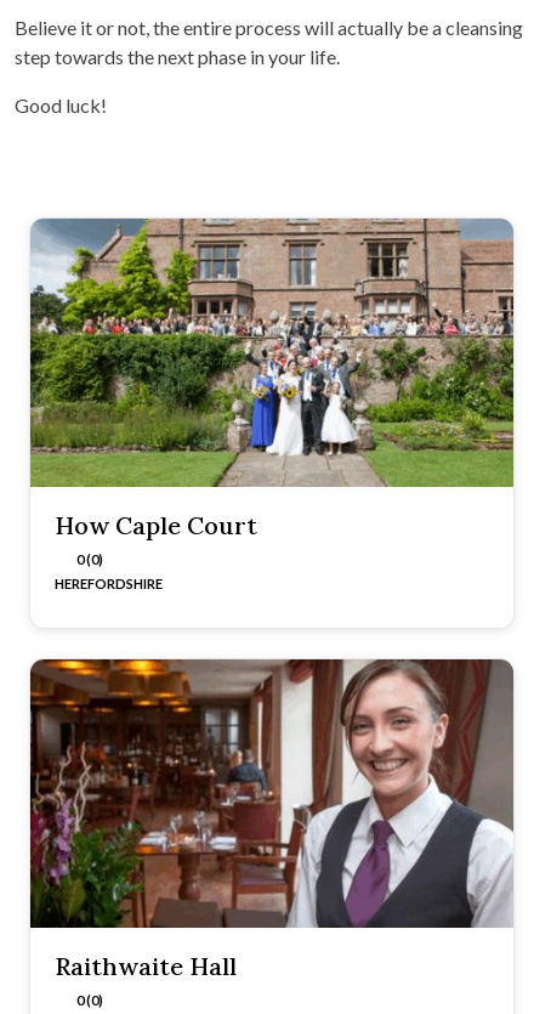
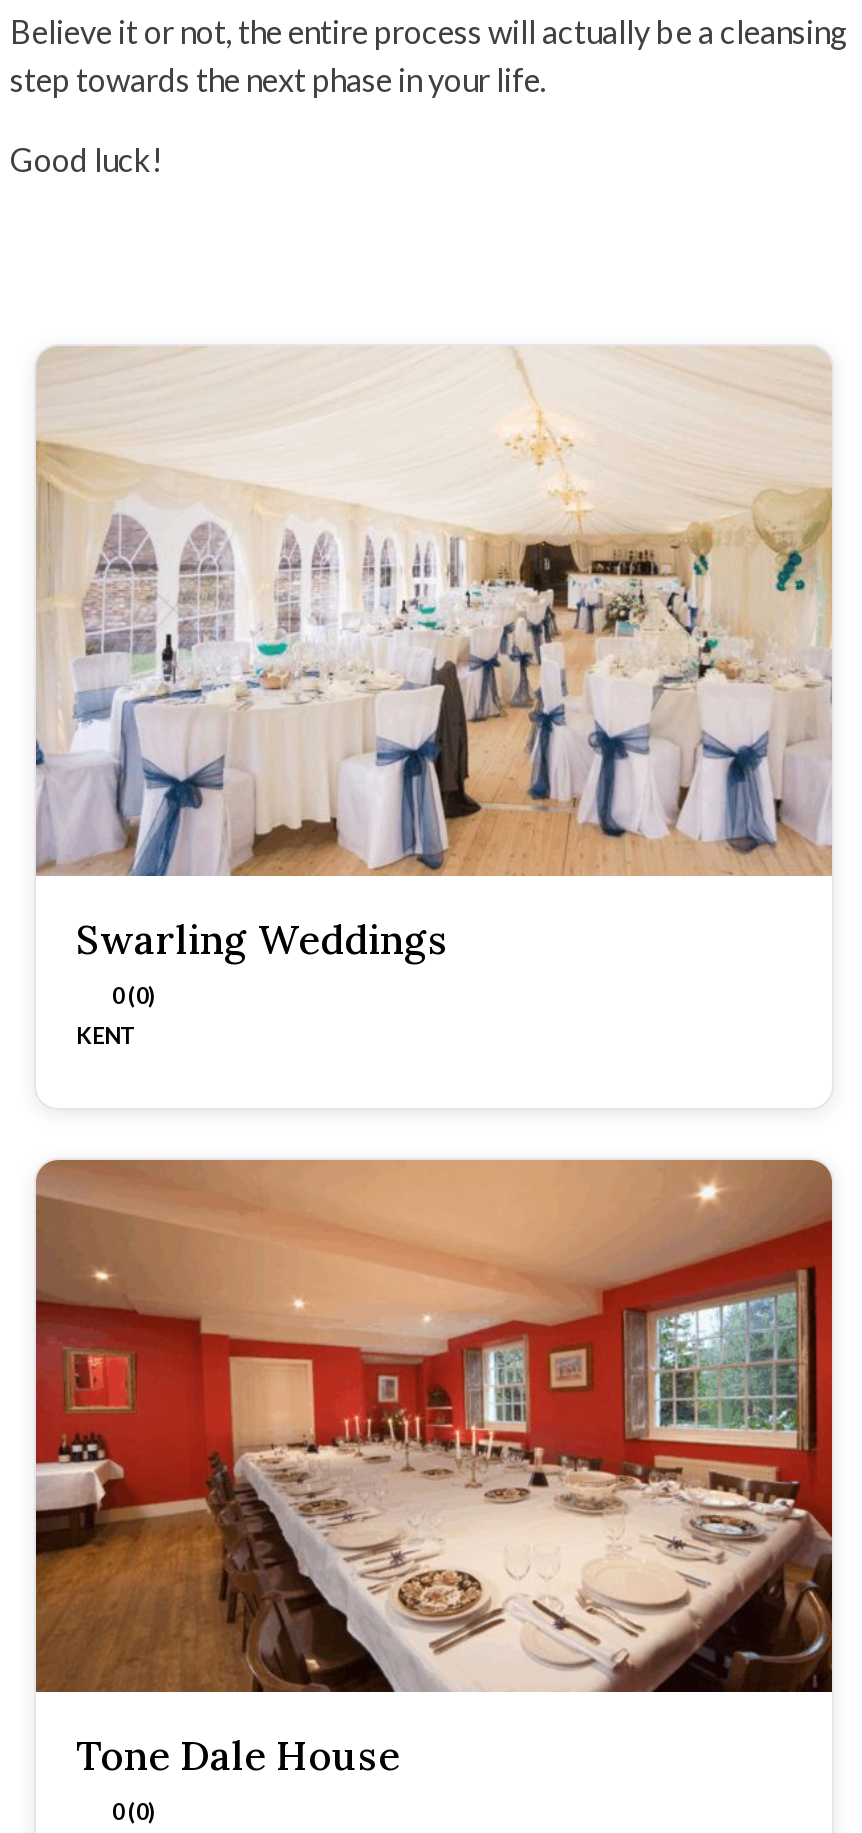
- [image]
- How Caple Court
+ [image]
+ Swarling Weddings

- HEREFORDSHIRE
+ KENT

- [image]
- Raithwaite Hall
+ [image]
+ Tone Dale House
